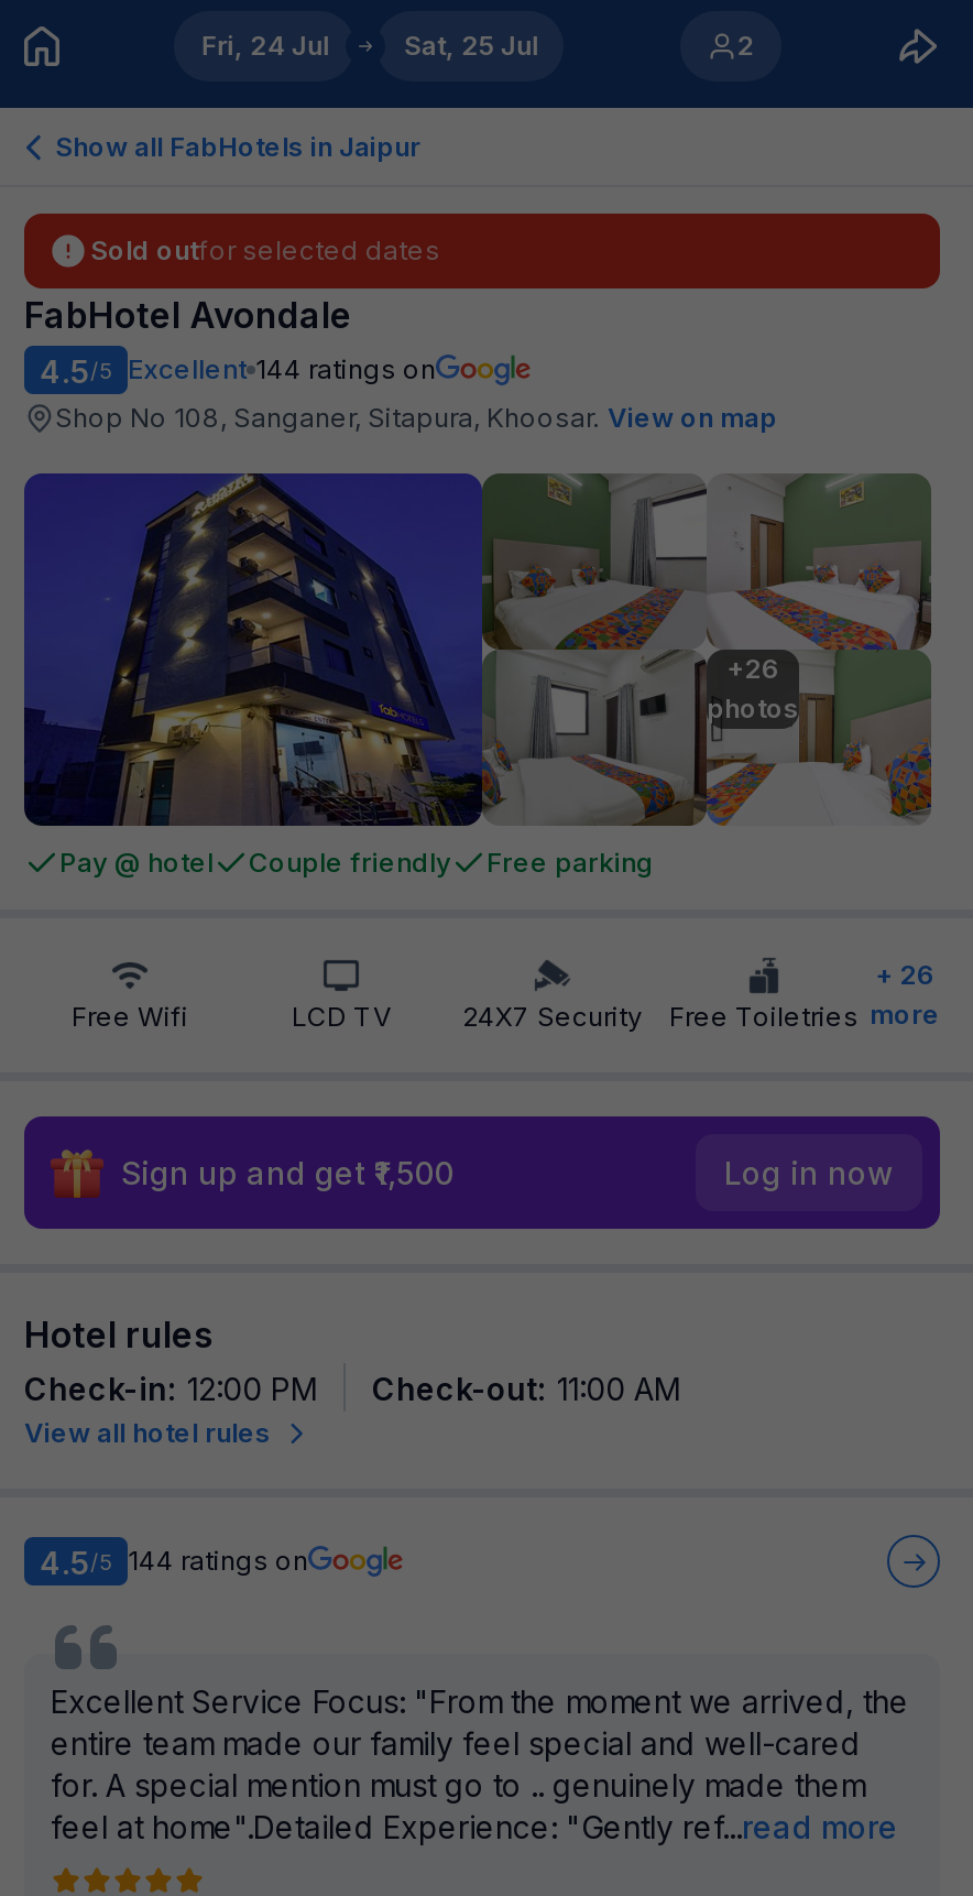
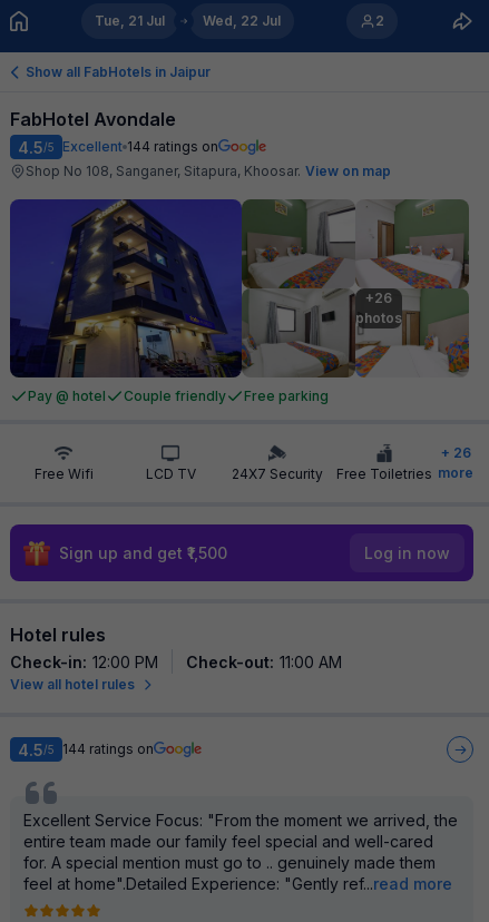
- Fri, 24 Jul
+ Tue, 21 Jul

- Sat, 25 Jul
+ Wed, 22 Jul

- Sold outfor selected dates
